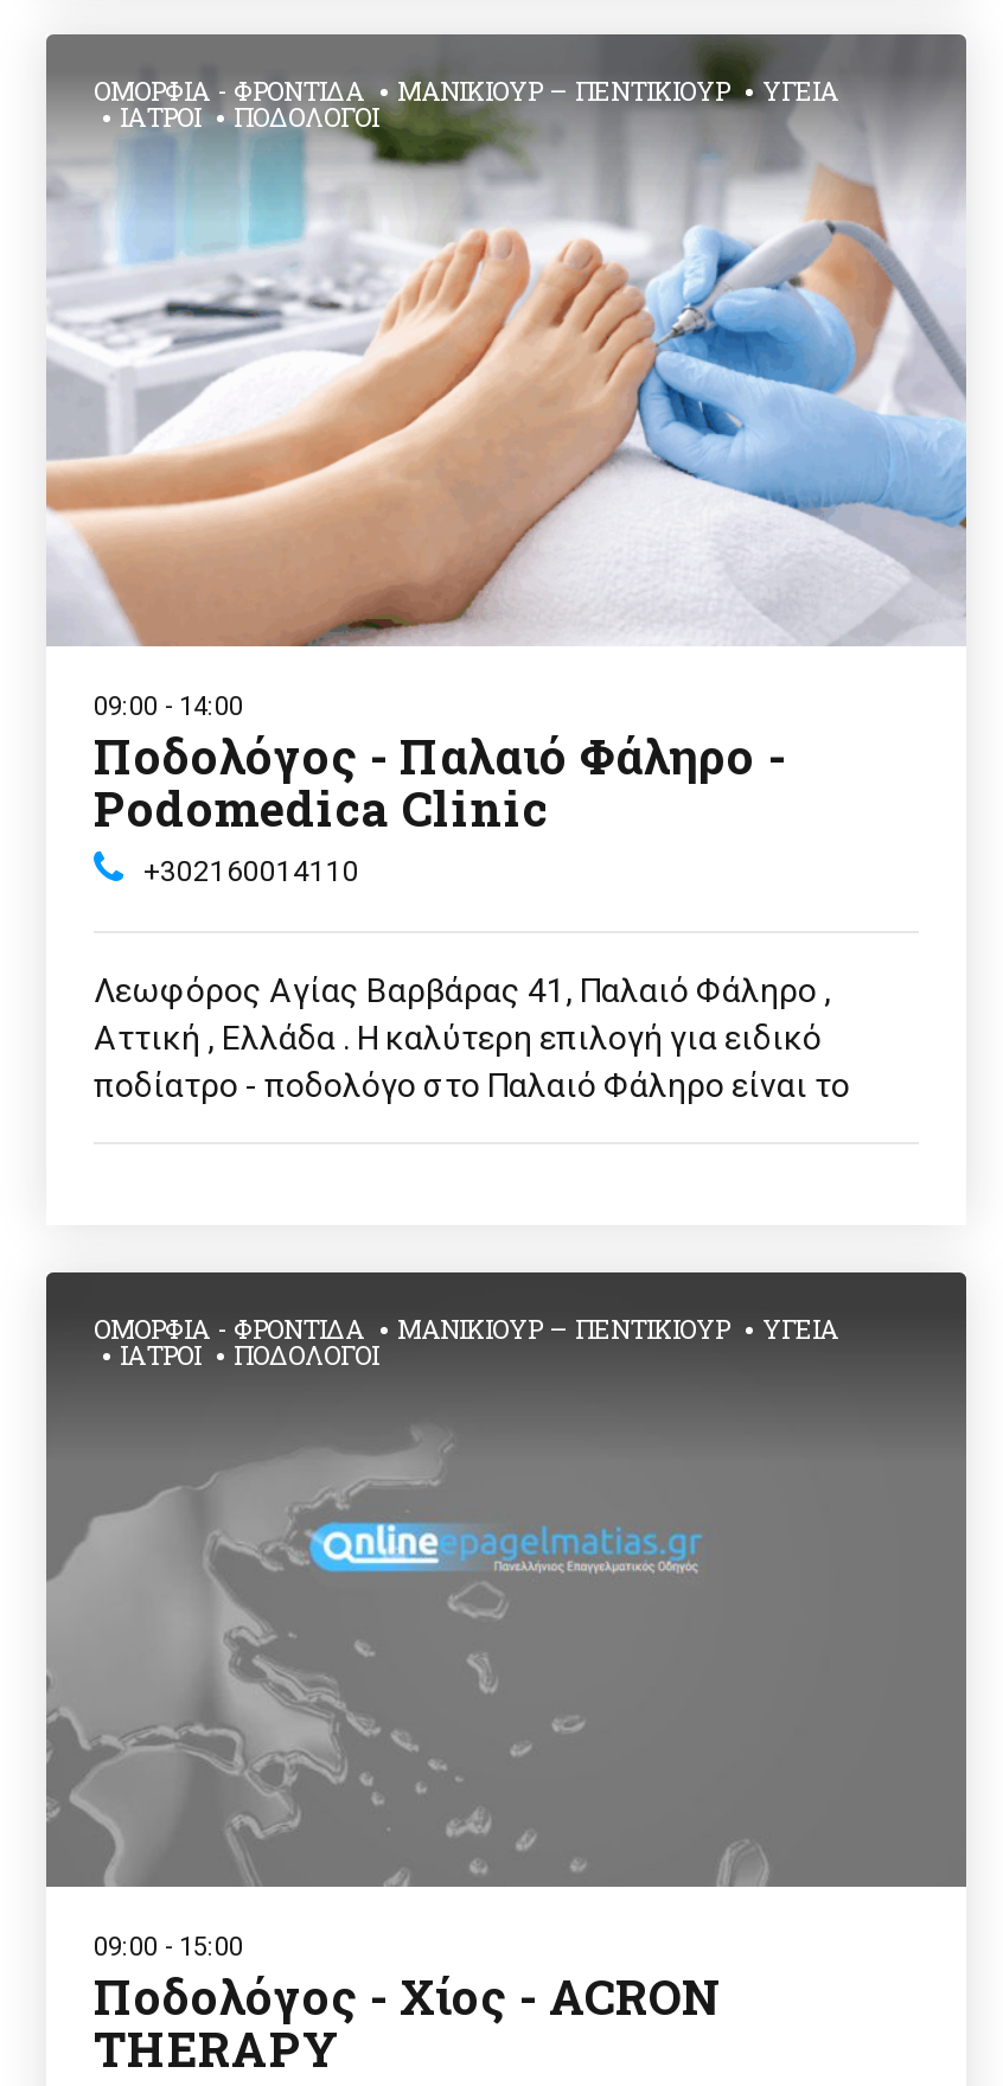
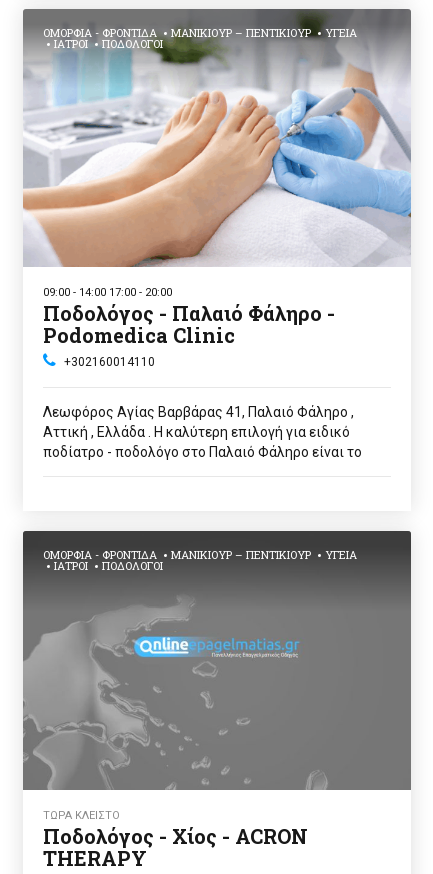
- 09:00 - 14:00
+ 09:00 - 14:00 17:00 - 20:00

- 09:00 - 15:00
+ ΤΩΡΑ ΚΛΕΙΣΤΟ
